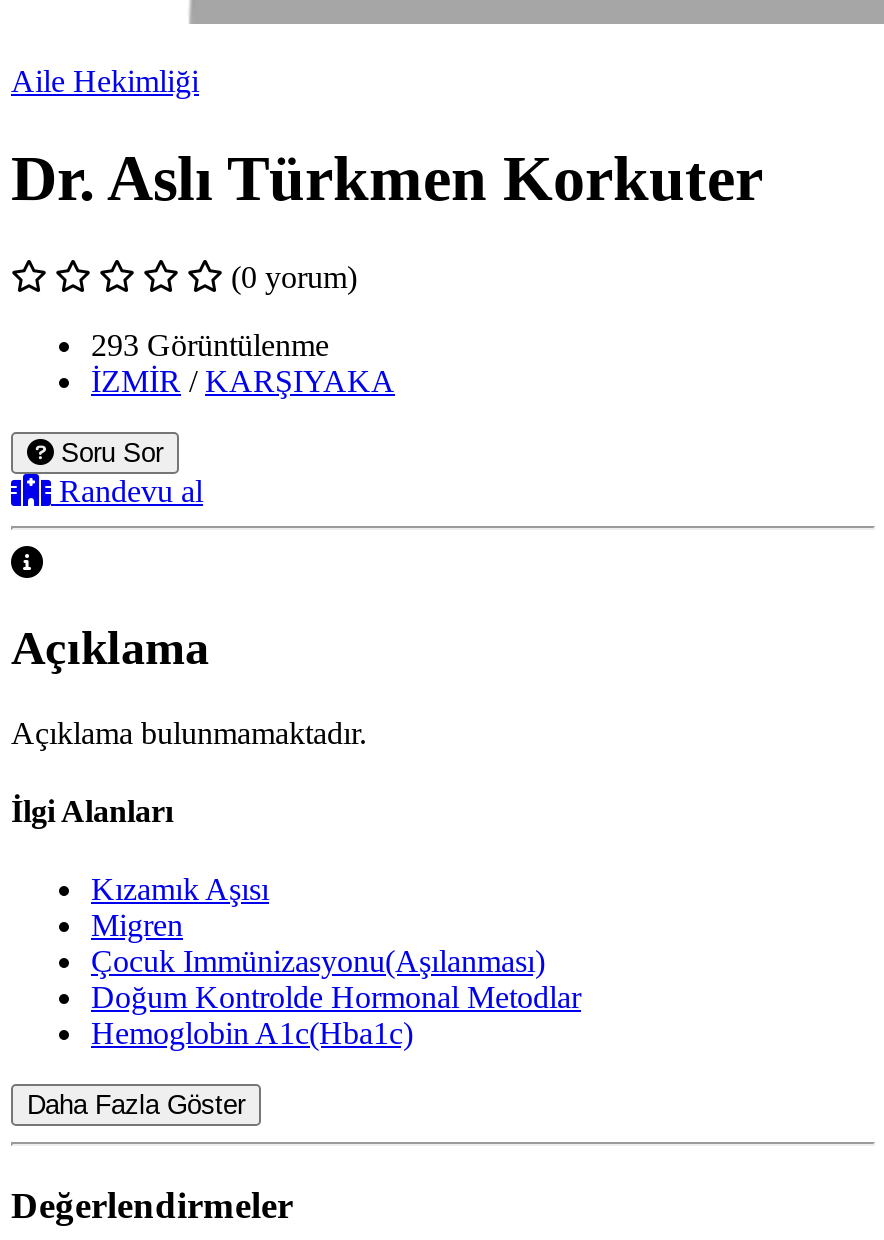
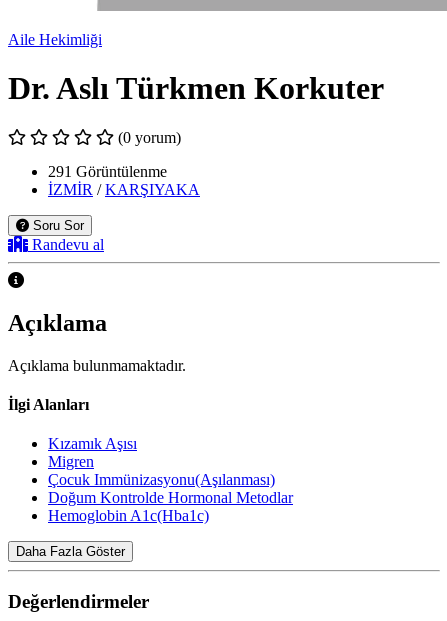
- 293 Görüntülenme
+ 291 Görüntülenme
